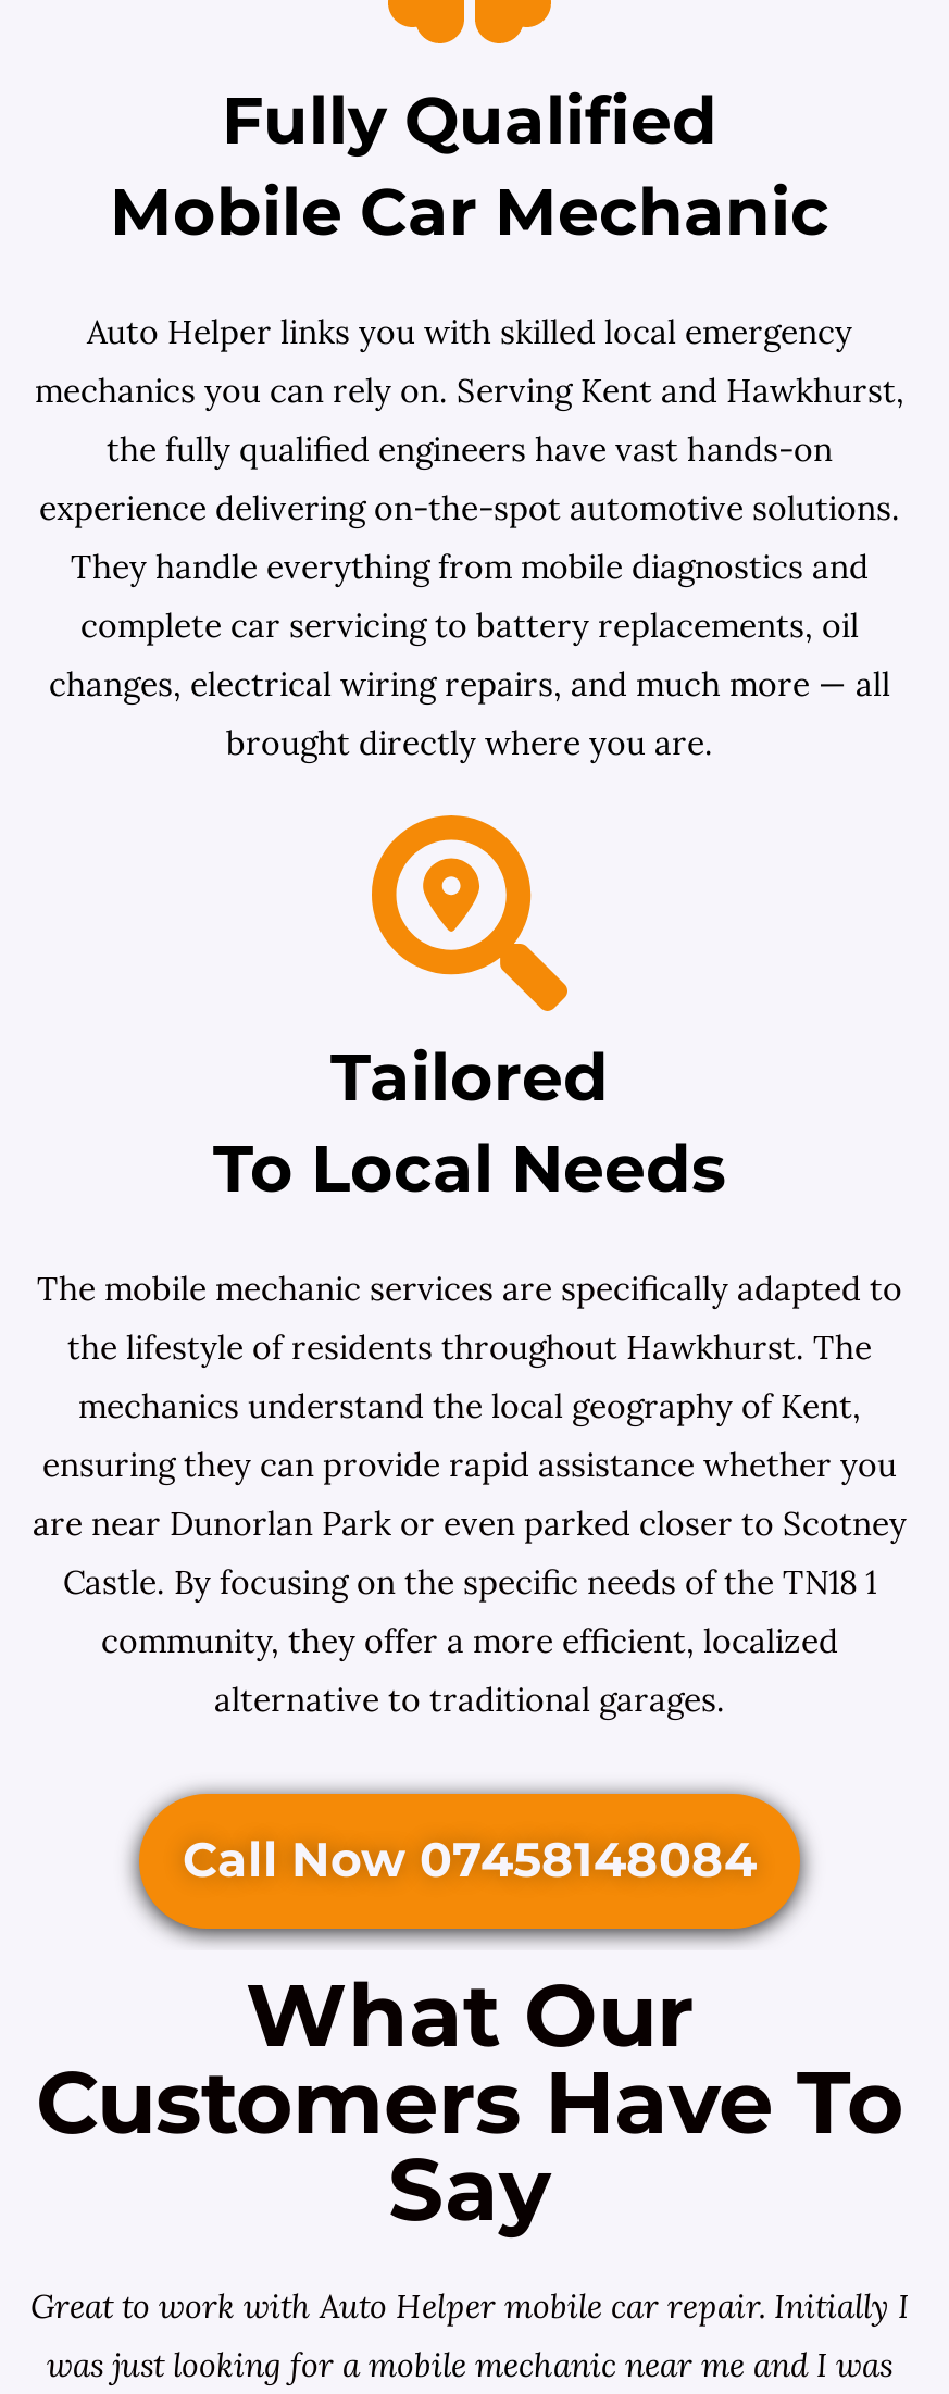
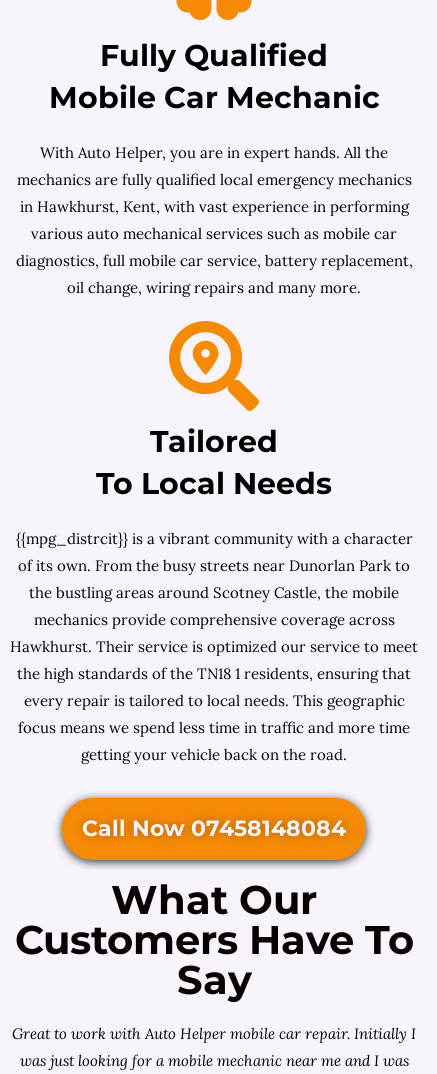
- Auto Helper links you with skilled local emergency
- mechanics you can rely on. Serving Kent and Hawkhurst,
- the fully qualified engineers have vast hands-on
- experience delivering on-the-spot automotive solutions.
- They handle everything from mobile diagnostics and
- complete car servicing to battery replacements, oil
- changes, electrical wiring repairs, and much more — all
- brought directly where you are.
+ With Auto Helper, you are in expert hands. All the
+ mechanics are fully qualified local emergency mechanics
+ in Hawkhurst, Kent, with vast experience in performing
+ various auto mechanical services such as mobile car
+ diagnostics, full mobile car service, battery replacement,
+ oil change, wiring repairs and many more.

moved up: [image]

moved up: Tailored | To Local Needs

- The mobile mechanic services are specifically adapted to
- the lifestyle of residents throughout Hawkhurst. The
- mechanics understand the local geography of Kent,
- ensuring they can provide rapid assistance whether you
- are near Dunorlan Park or even parked closer to Scotney
- Castle. By focusing on the specific needs of the TN18 1
- community, they offer a more efficient, localized
- alternative to traditional garages.
+ {{mpg_distrcit}} is a vibrant community with a character
+ of its own. From the busy streets near Dunorlan Park to
+ the bustling areas around Scotney Castle, the mobile
+ mechanics provide comprehensive coverage across
+ Hawkhurst. Their service is optimized our service to meet
+ the high standards of the TN18 1 residents, ensuring that
+ every repair is tailored to local needs. This geographic
+ focus means we spend less time in traffic and more time
+ getting your vehicle back on the road.
